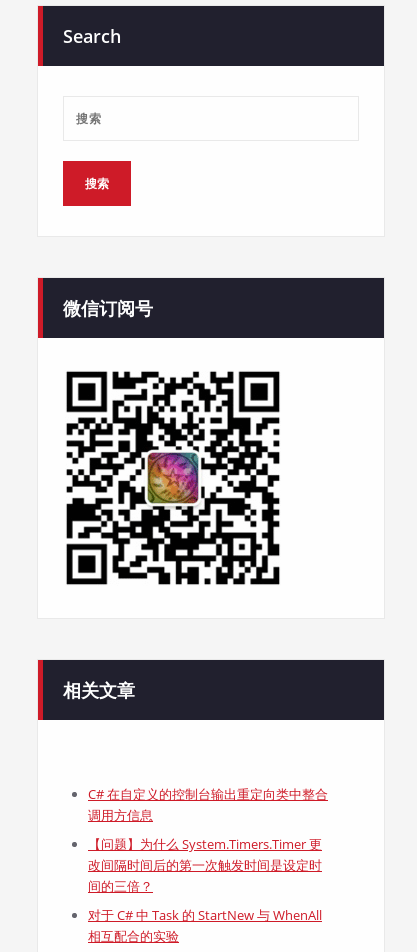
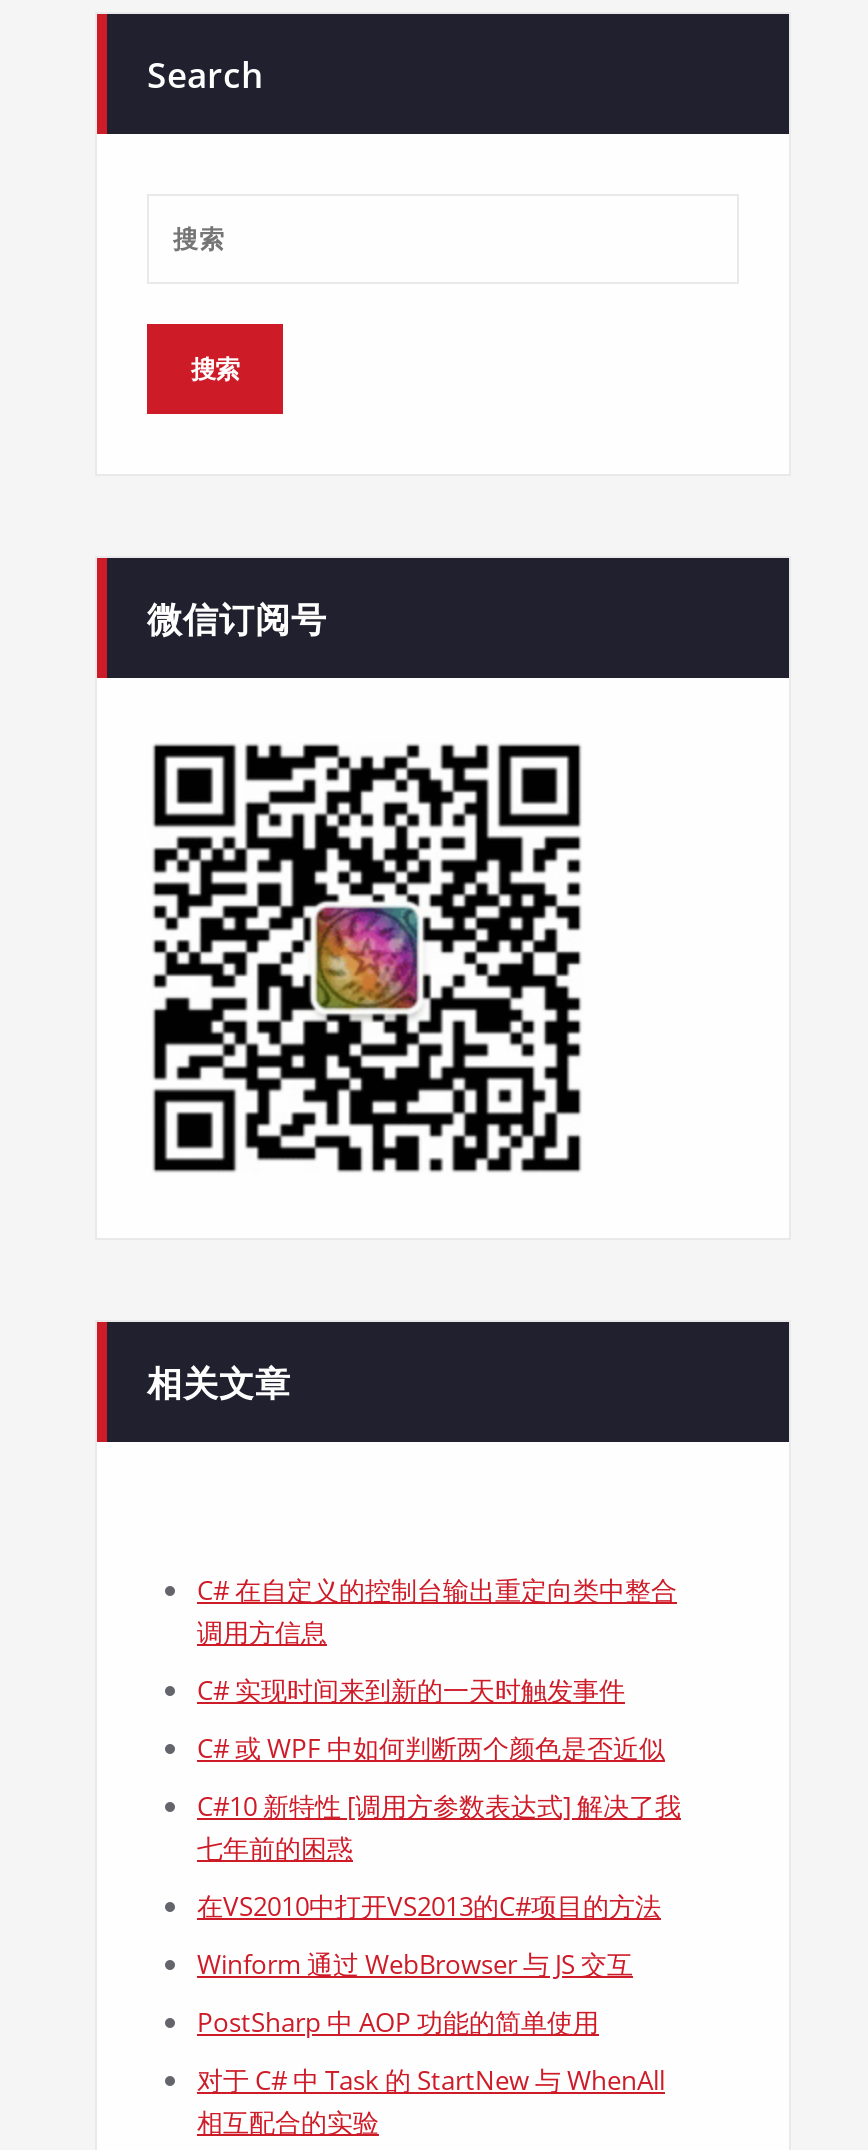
- 【问题】为什么 System.Timers.Timer 更
- 改间隔时间后的第一次触发时间是设定时
- 间的三倍？
+ C# 实现时间来到新的一天时触发事件
+ C# 或 WPF 中如何判断两个颜色是否近似
+ C#10 新特性 [调用方参数表达式] 解决了我
+ 七年前的困惑
+ 在VS2010中打开VS2013的C#项目的方法
+ Winform 通过 WebBrowser 与 JS 交互
+ PostSharp 中 AOP 功能的简单使用
